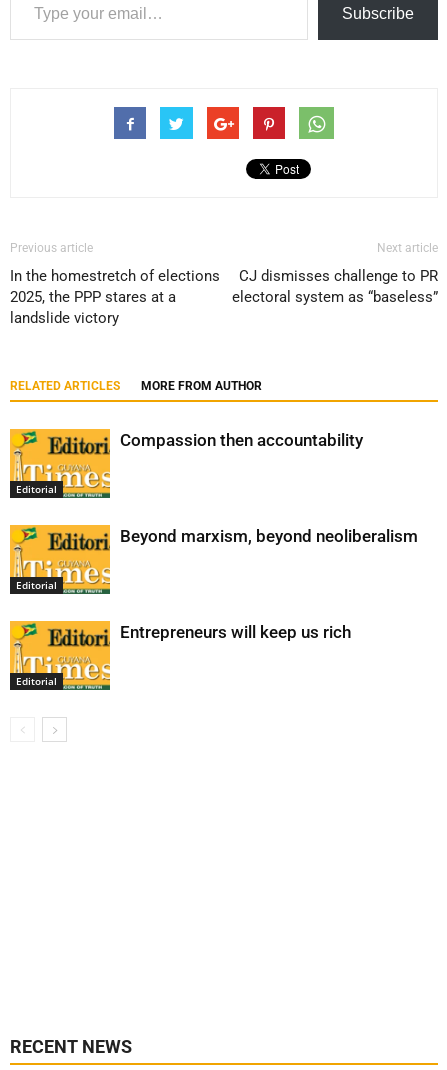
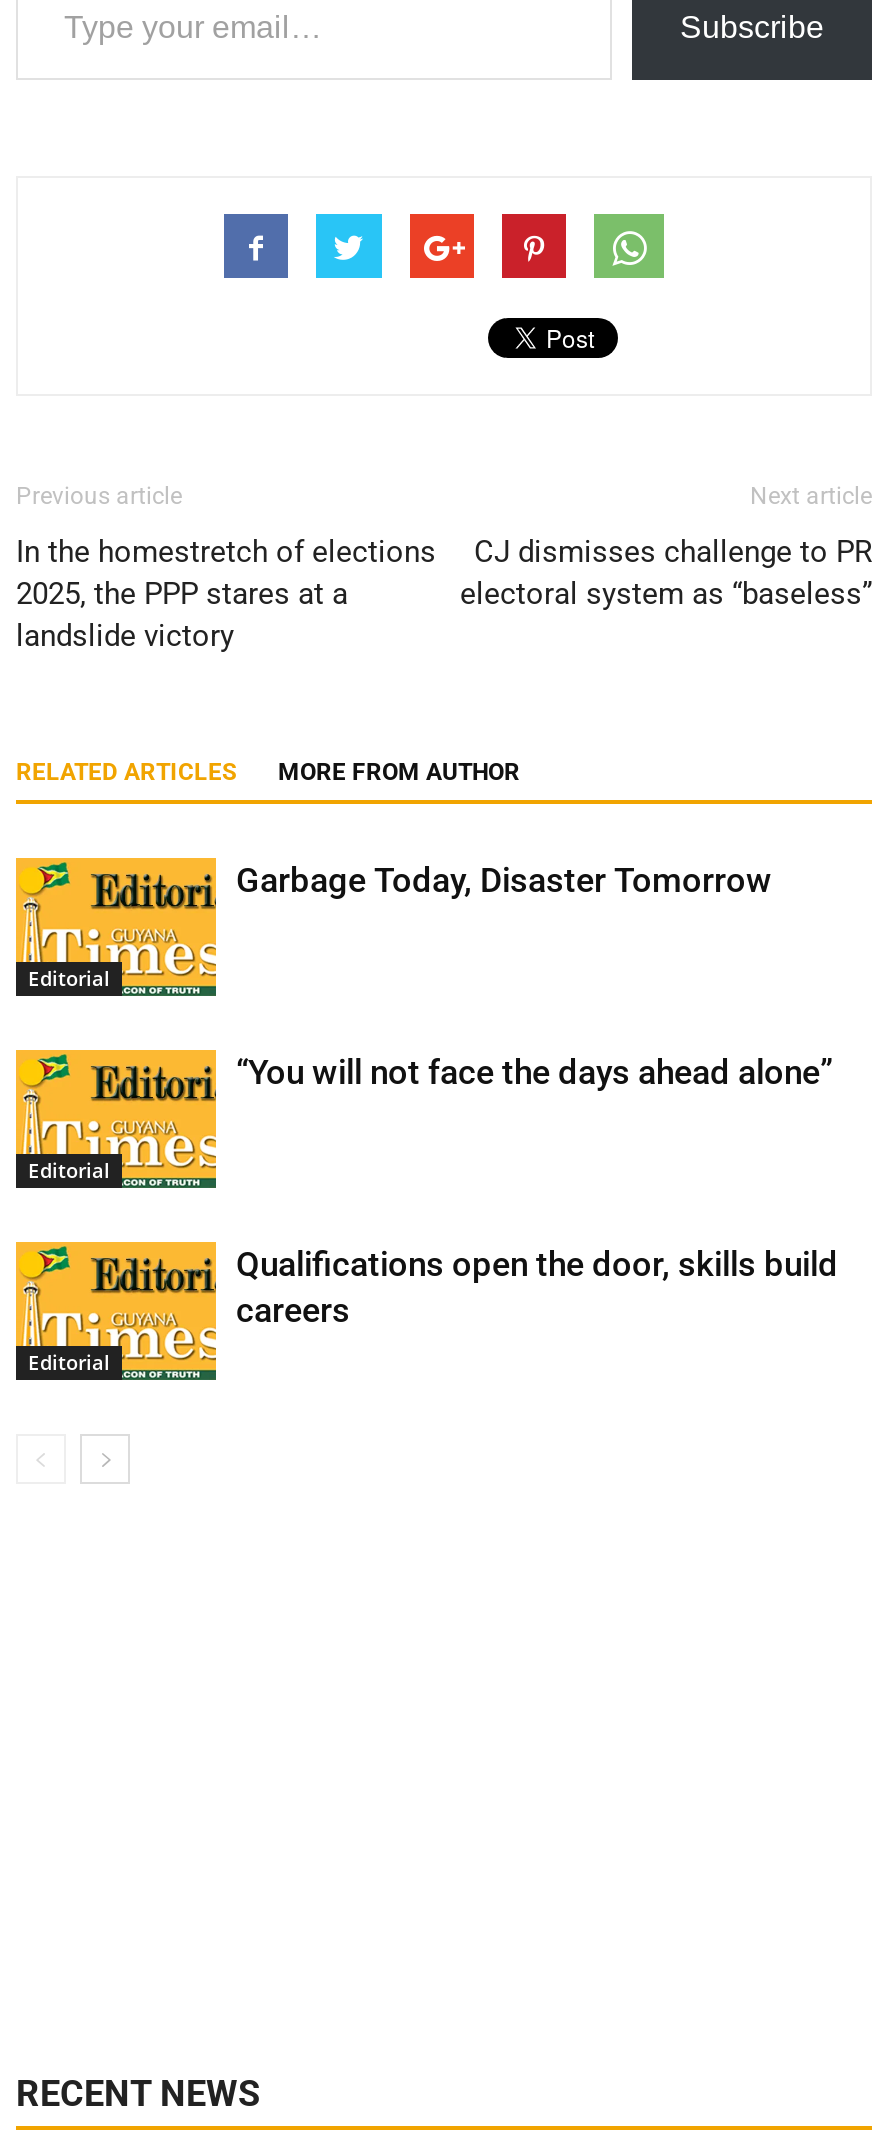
- Compassion then accountability
+ Garbage Today, Disaster Tomorrow

- Beyond marxism, beyond neoliberalism
+ “You will not face the days ahead alone”

- Entrepreneurs will keep us rich
+ Qualifications open the door, skills build
+ careers
